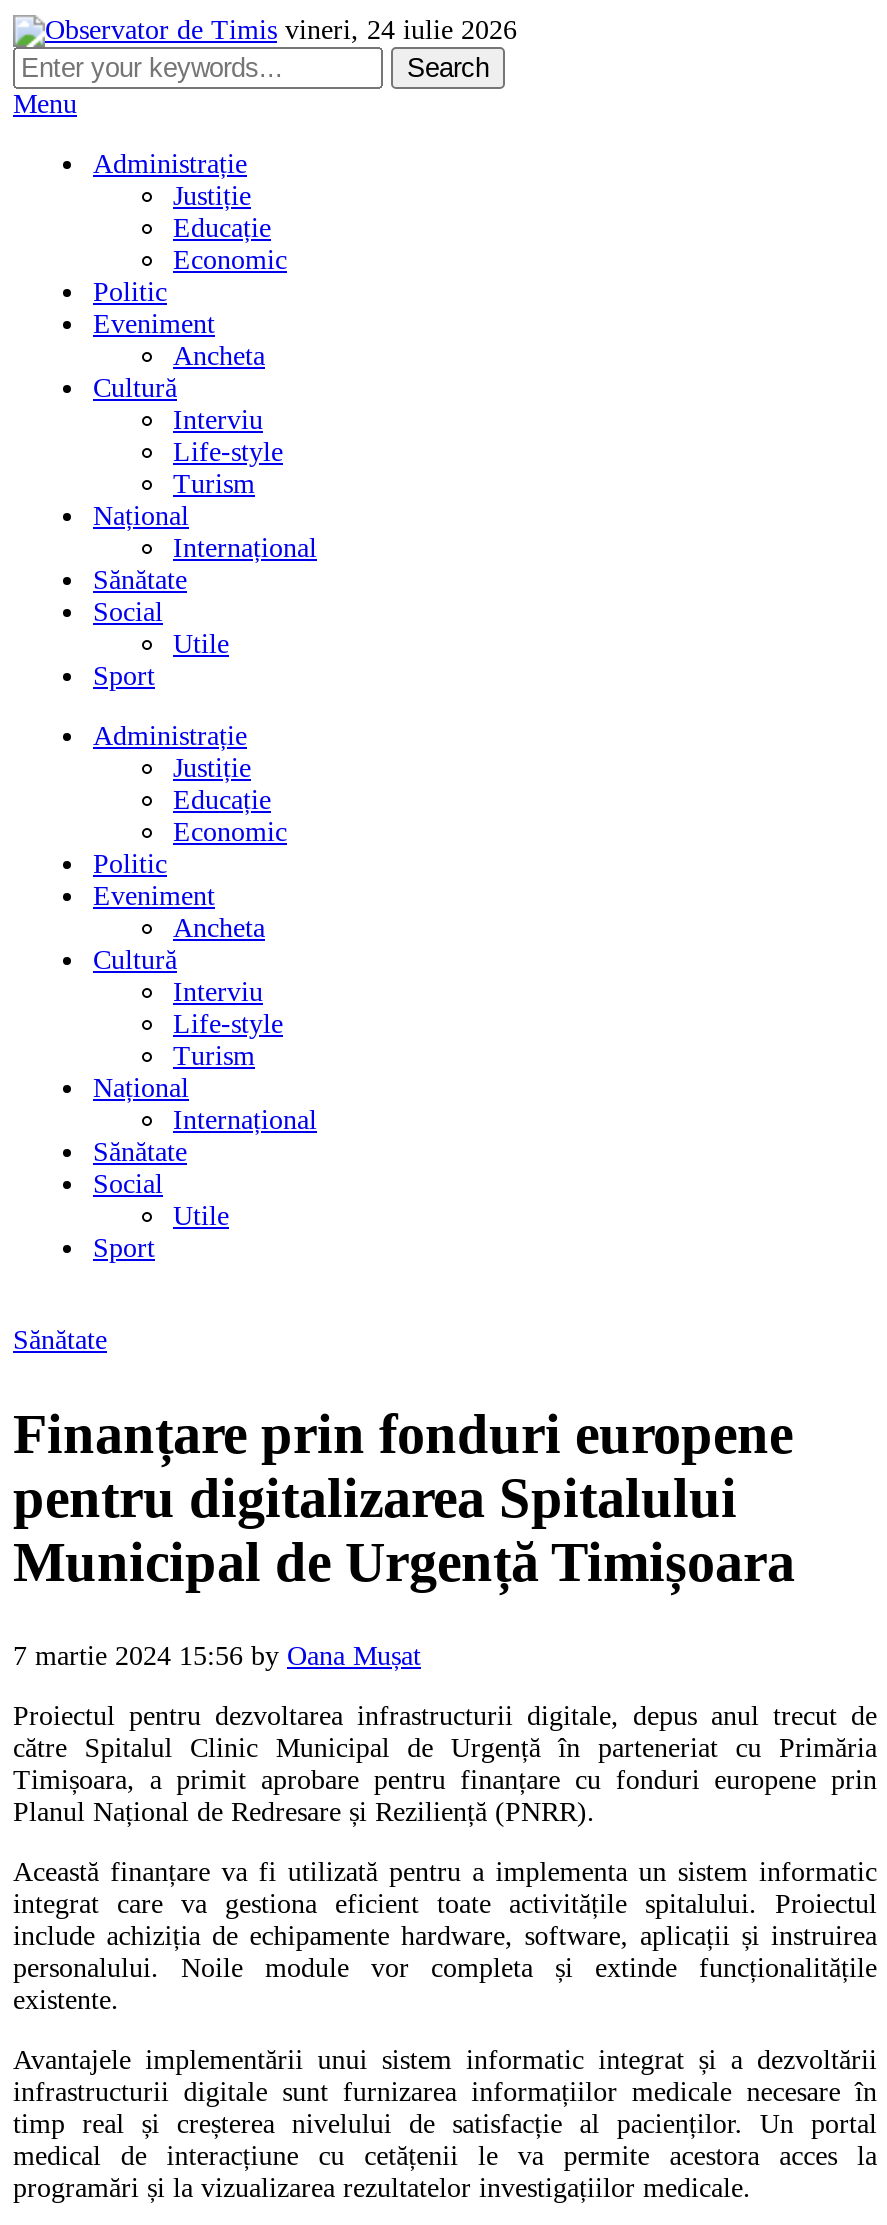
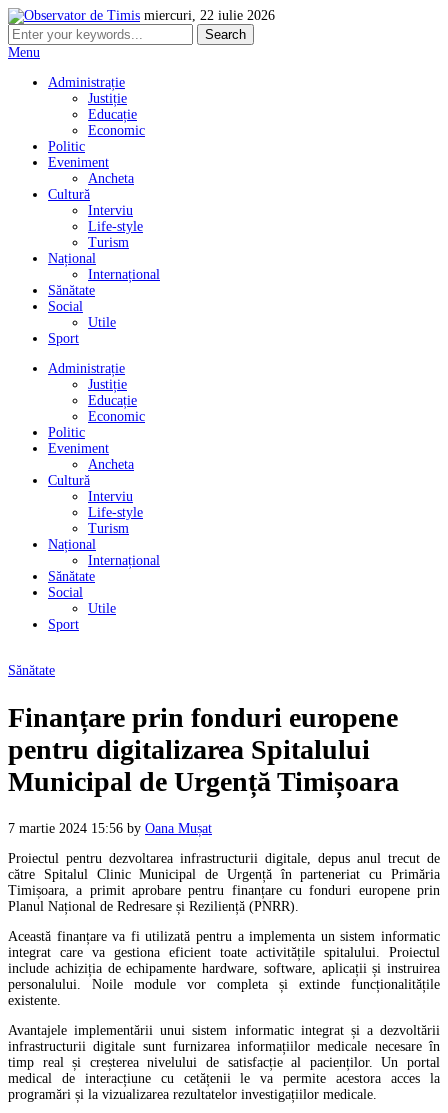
- vineri, 24 iulie 2026
+ miercuri, 22 iulie 2026
